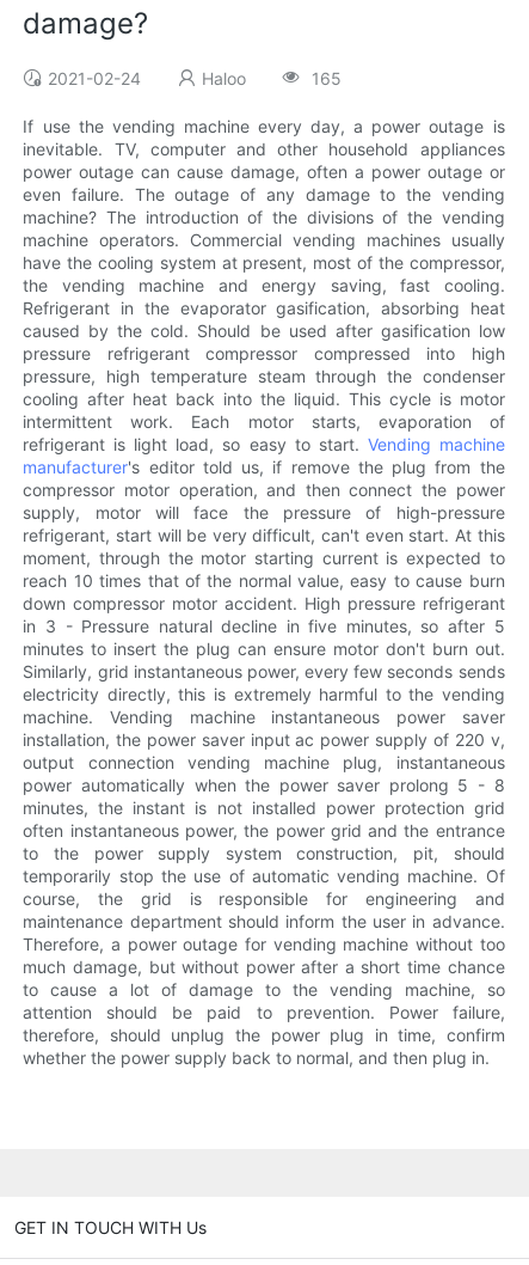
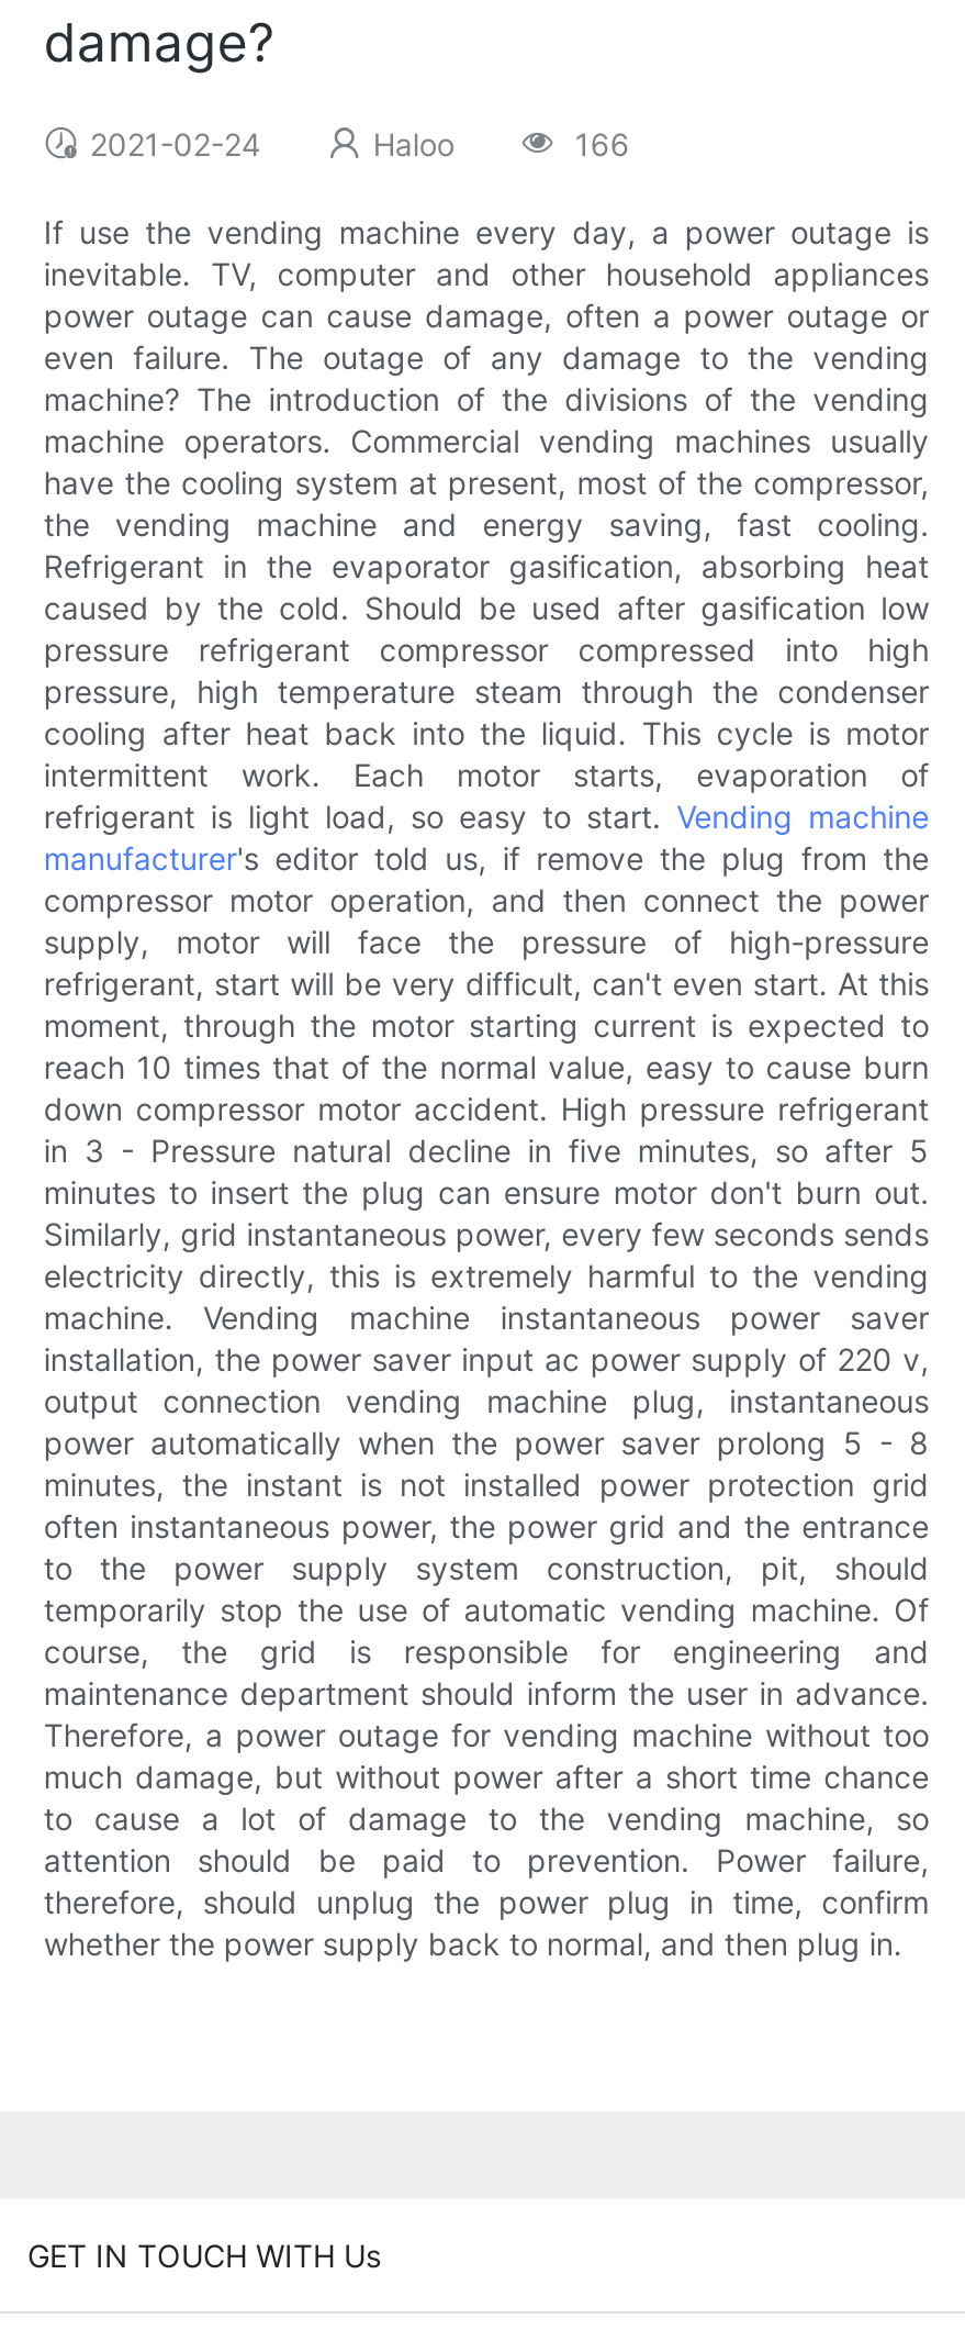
- 165
+ 166
